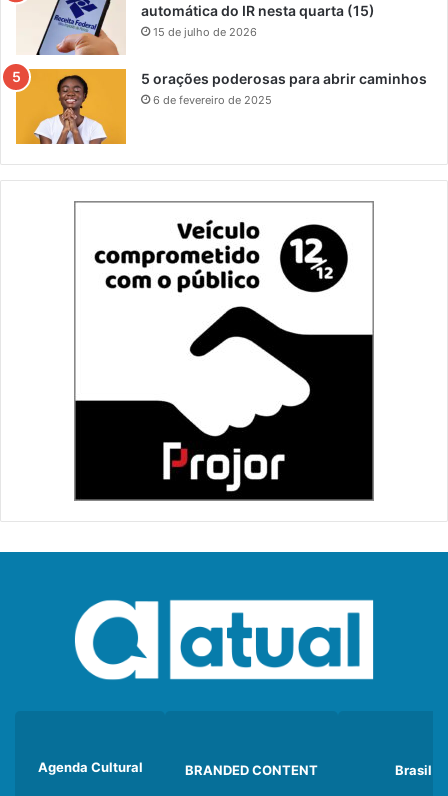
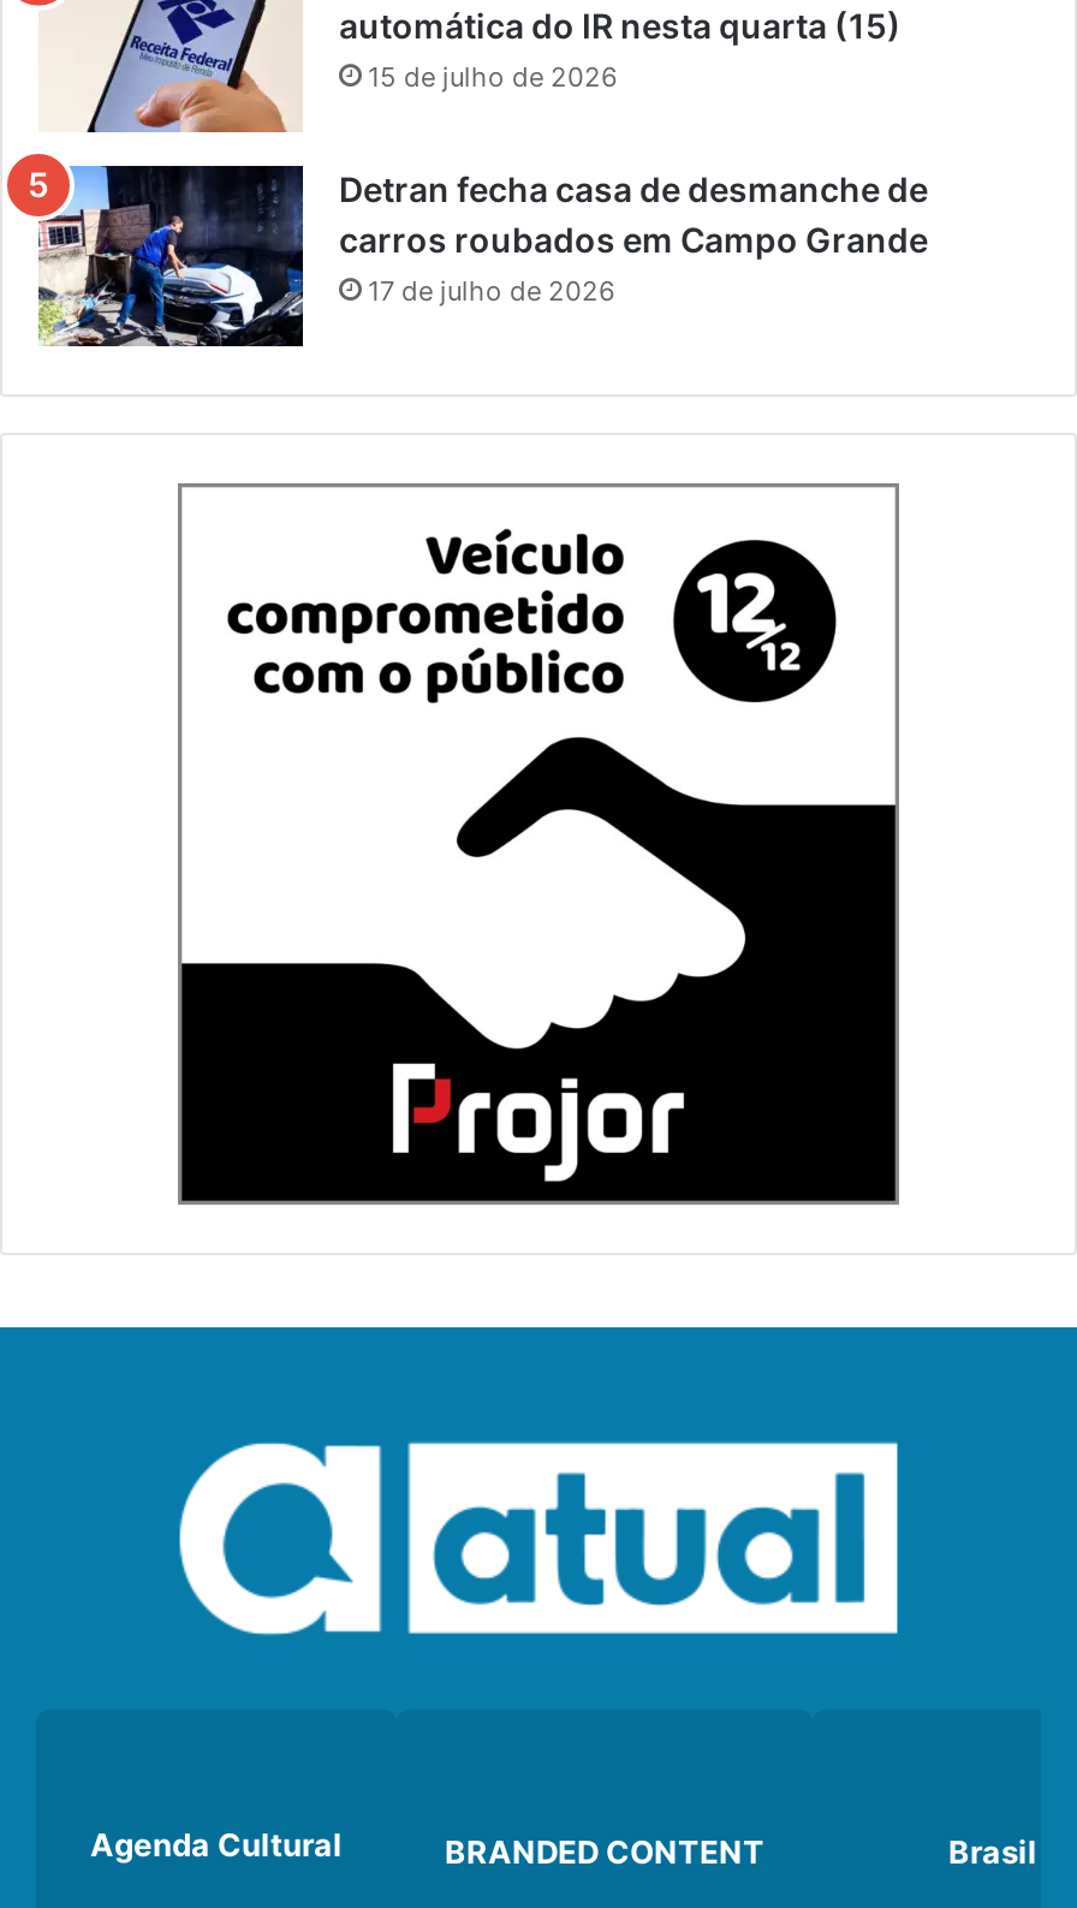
- [image]
- 5 orações poderosas para abrir caminhos
- 6 de fevereiro de 2025
+ [image]
+ Detran fecha casa de desmanche de
+ carros roubados em Campo Grande
+ 17 de julho de 2026
